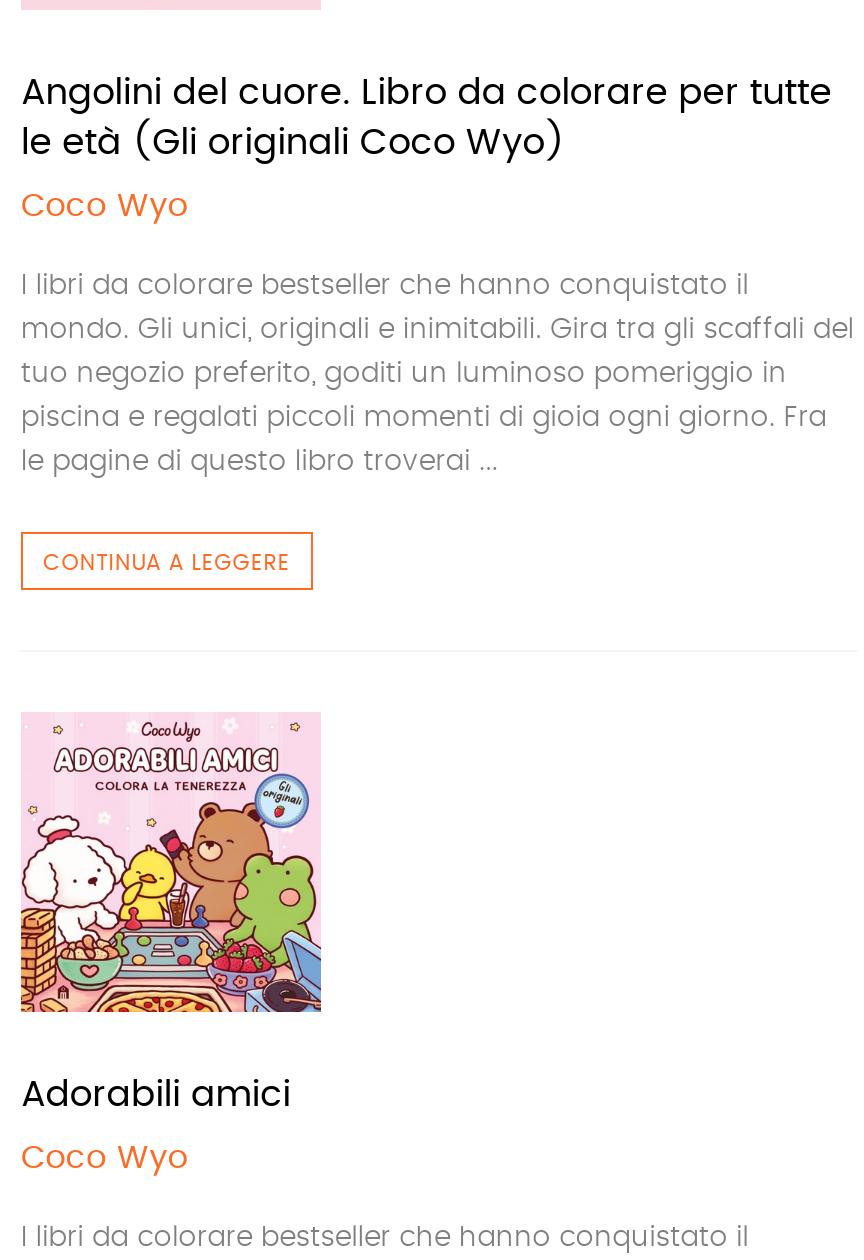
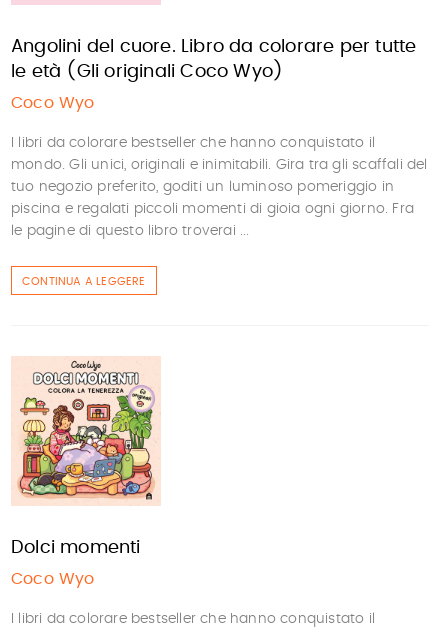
- [image]
- Adorabili amici
+ [image]
+ Dolci momenti
